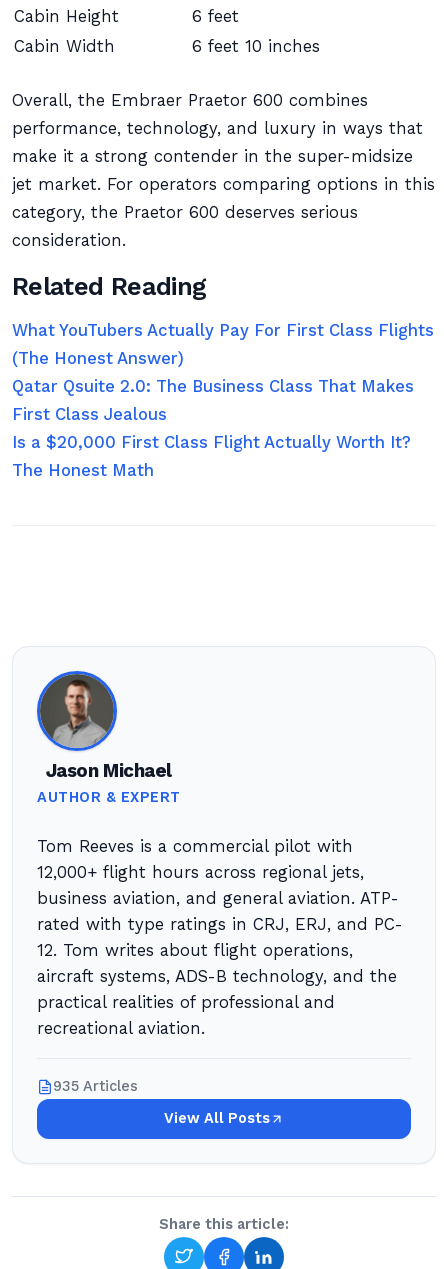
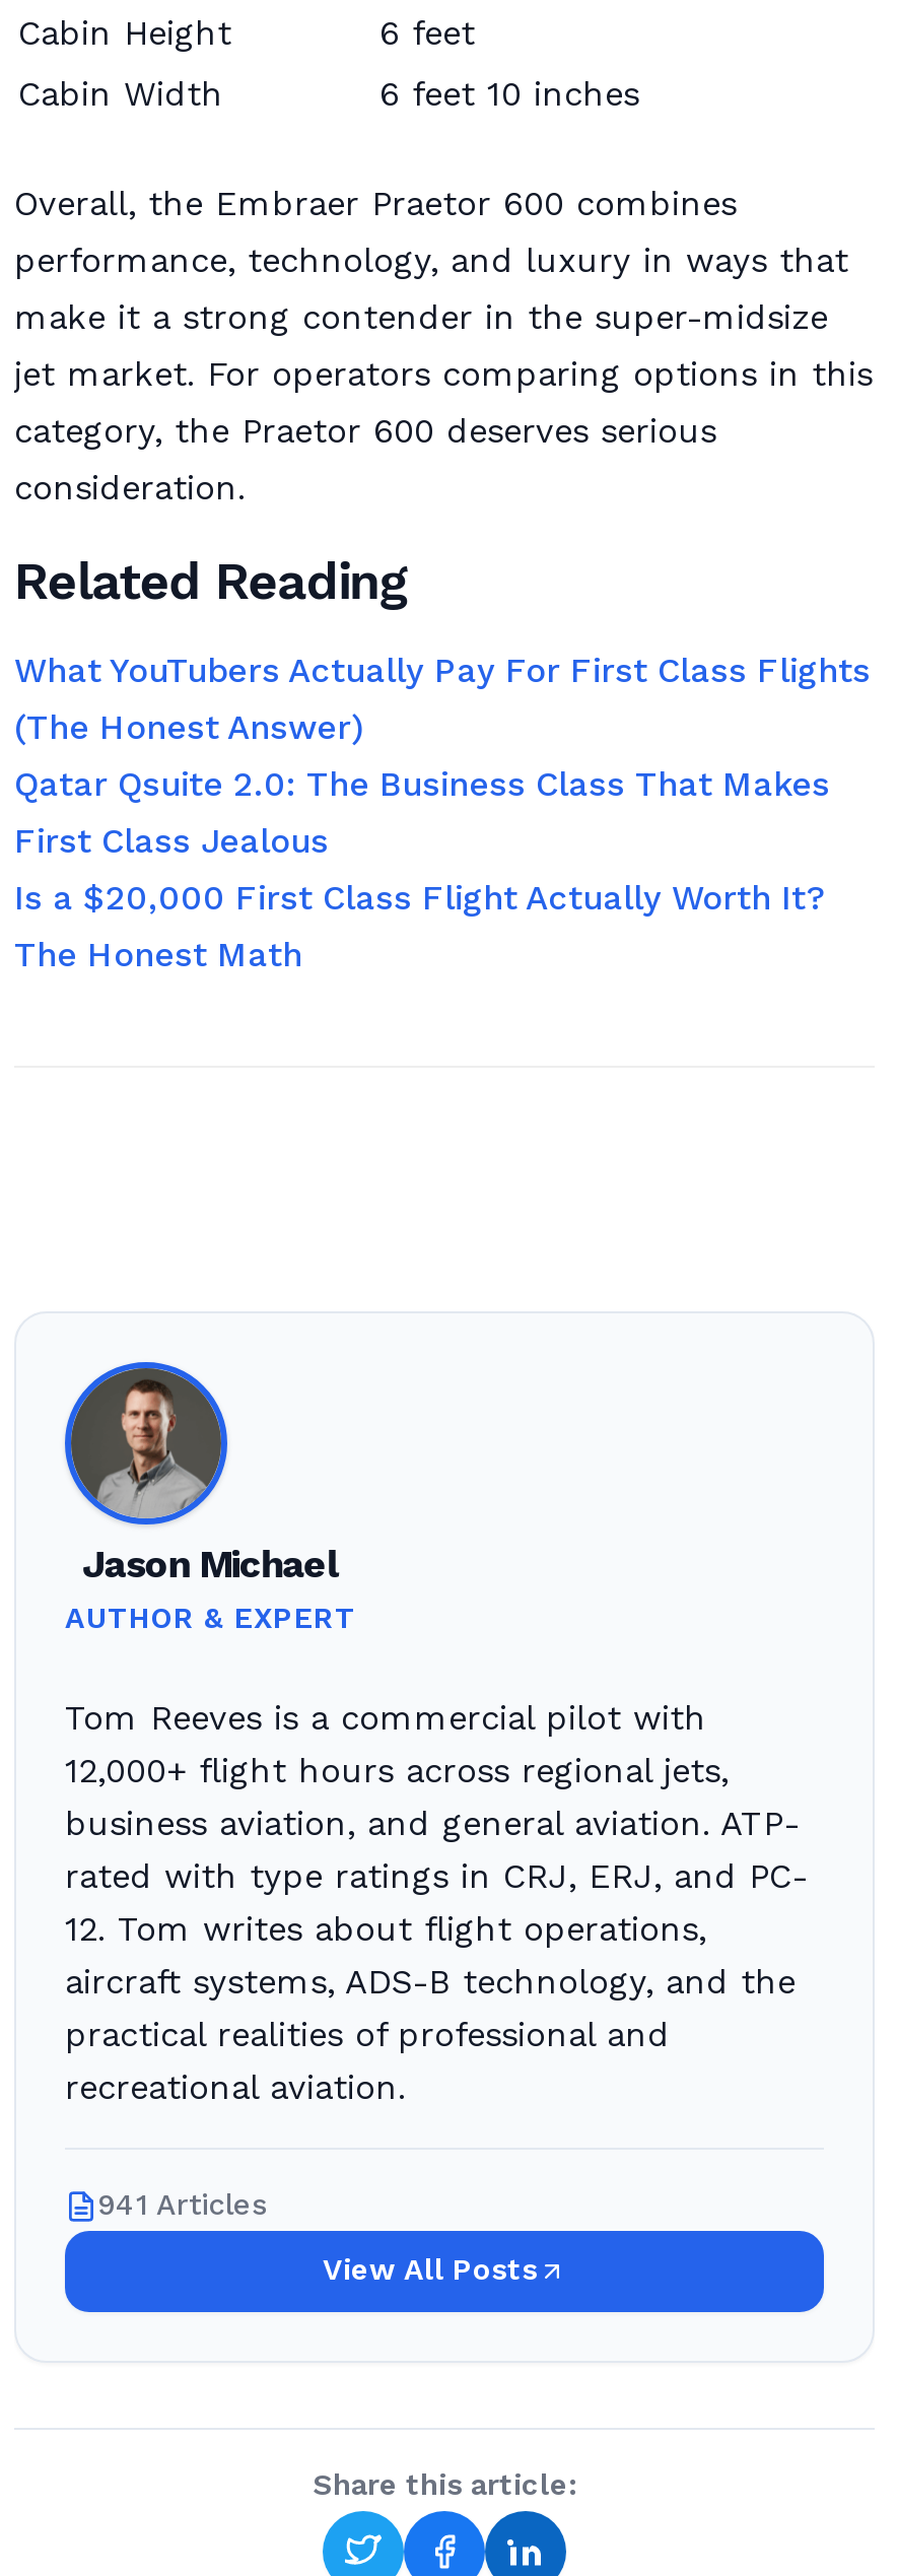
- 935 Articles
+ 941 Articles
